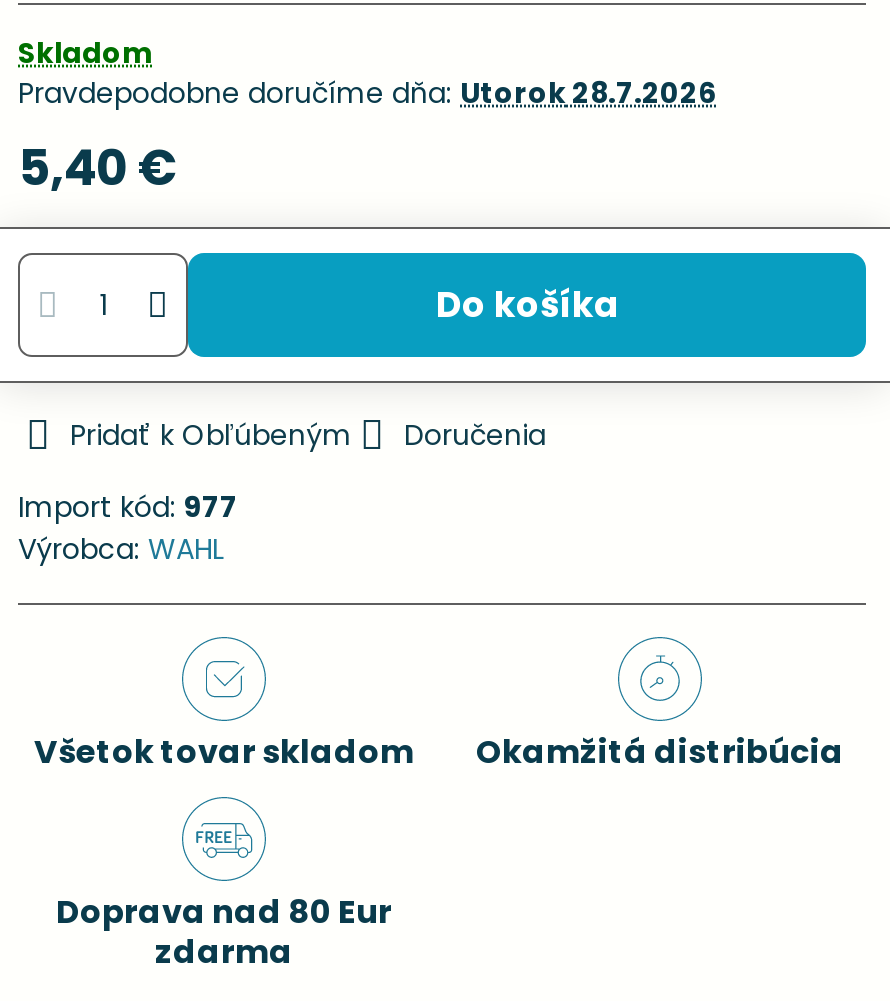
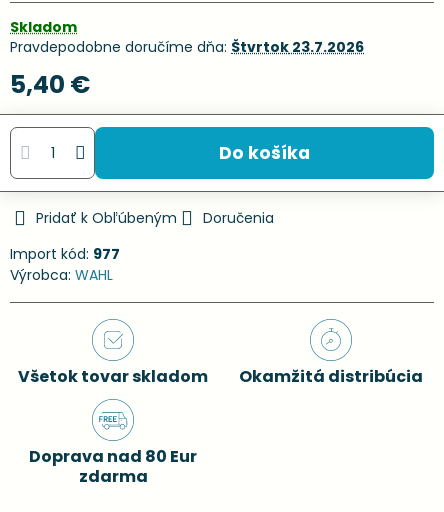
- Pravdepodobne doručíme dňa: Utorok 28.7.2026
+ Pravdepodobne doručíme dňa: Štvrtok 23.7.2026
